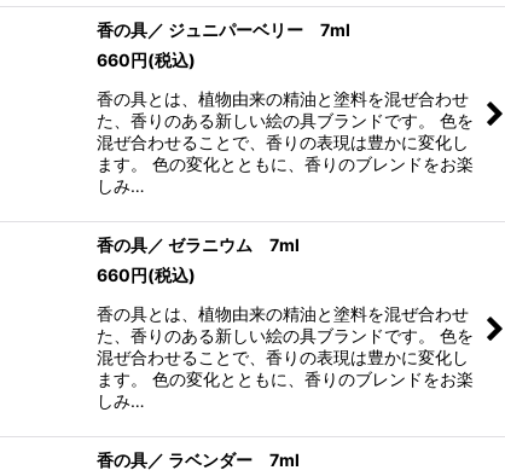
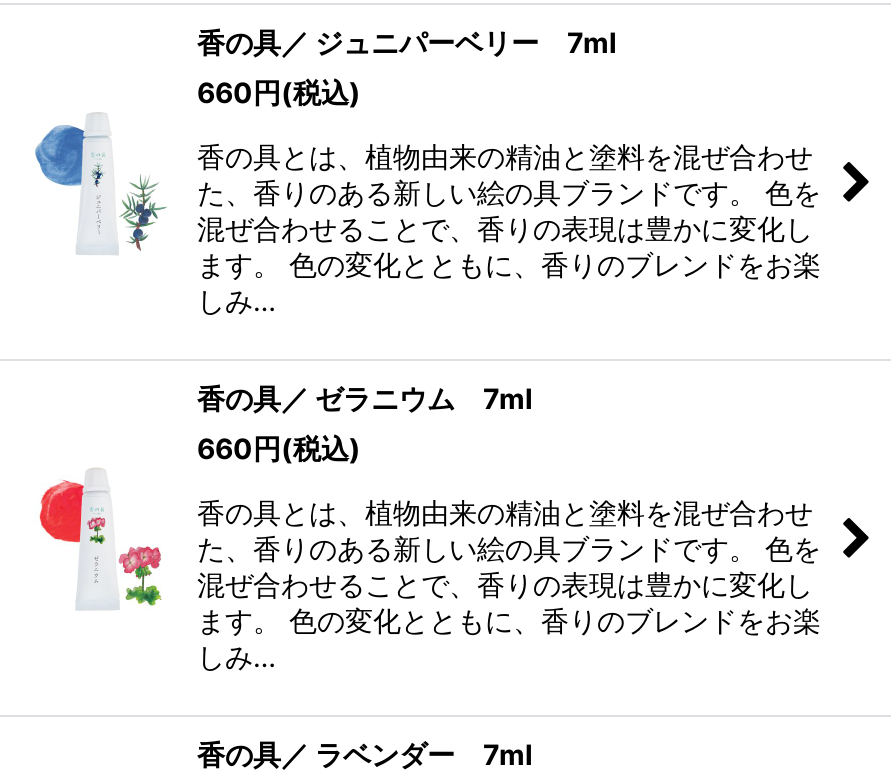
+ [image]

+ [image]
